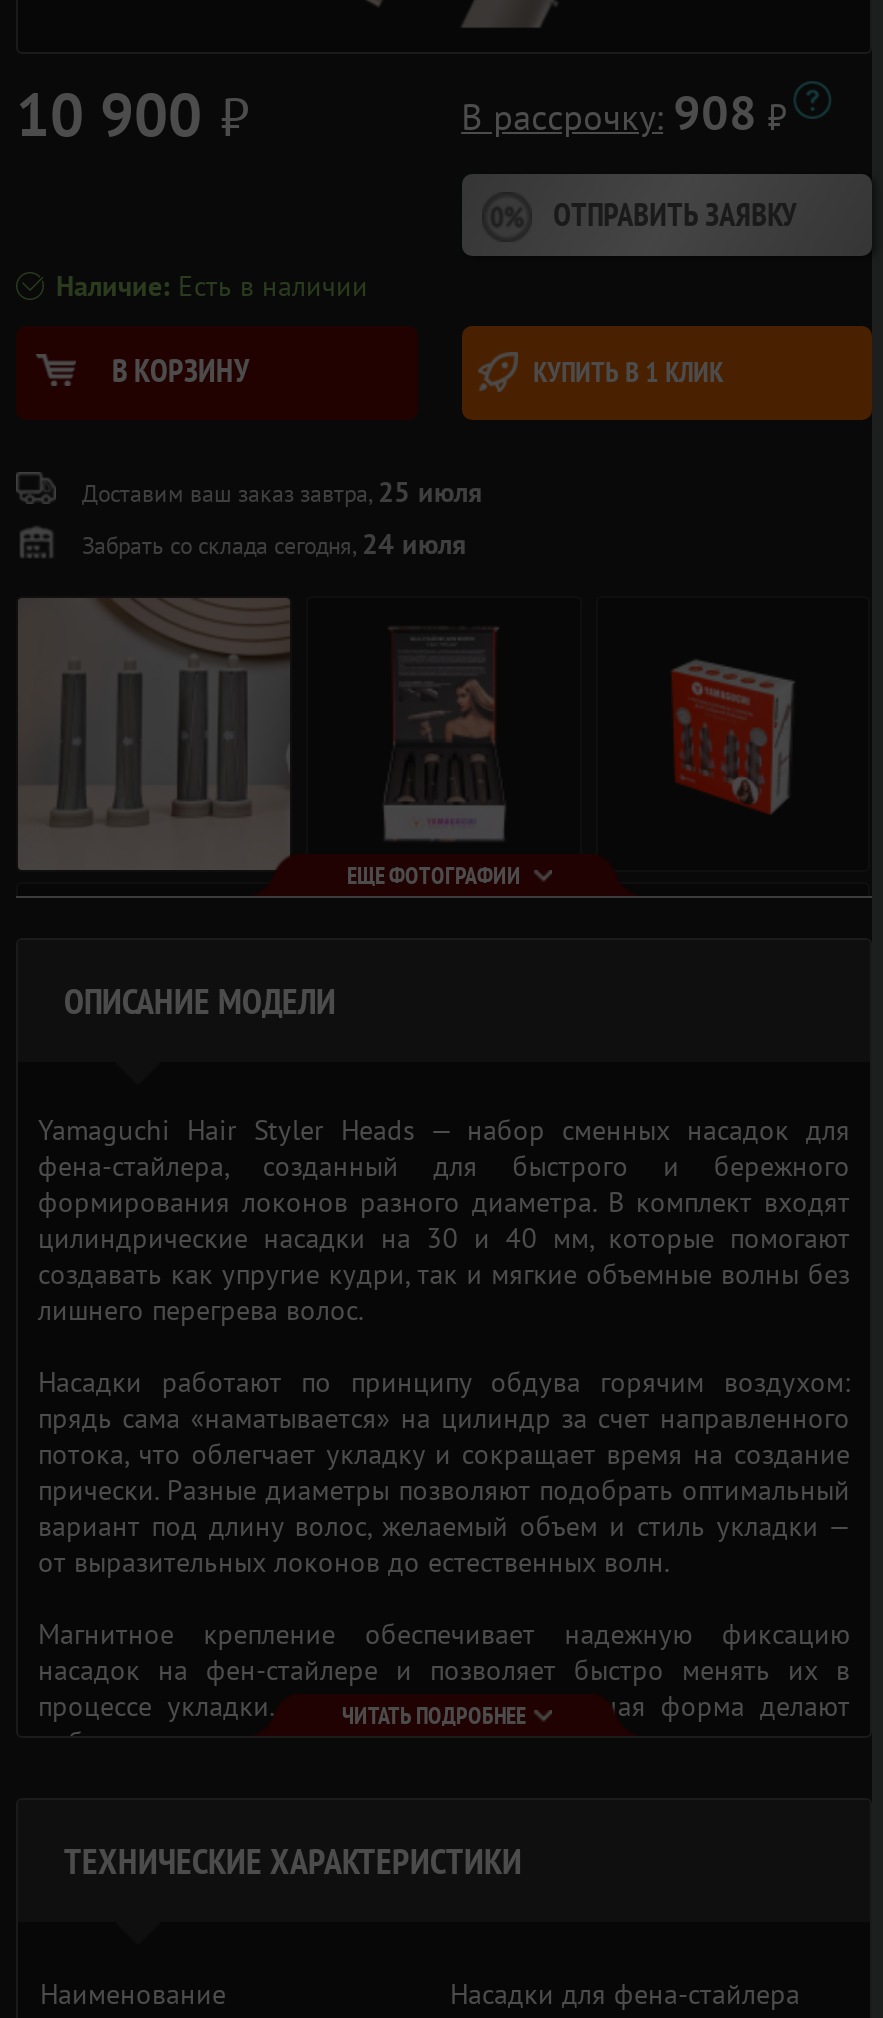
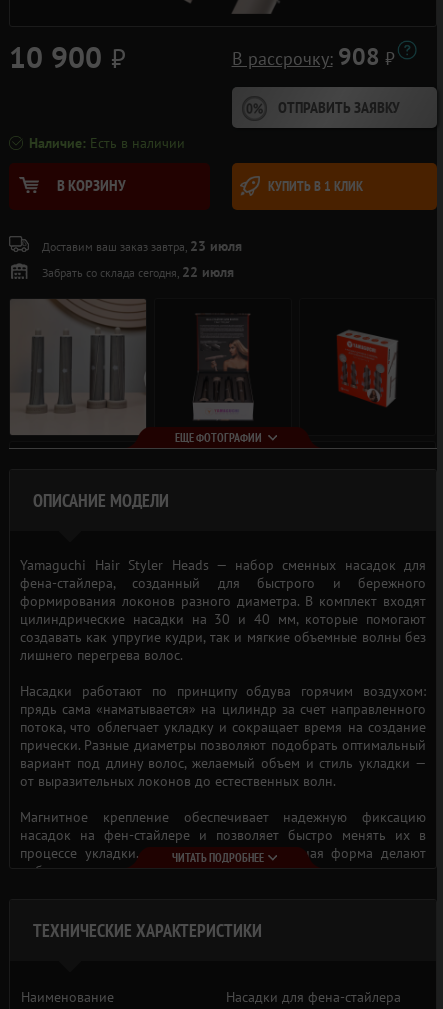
- Доставим ваш заказ завтра, 25 июля
+ Доставим ваш заказ завтра, 23 июля

- Забрать со склада сегодня, 24 июля
+ Забрать со склада сегодня, 22 июля
